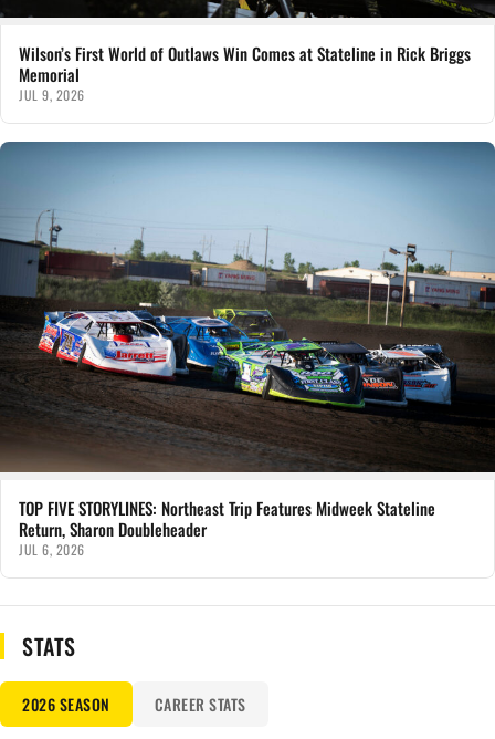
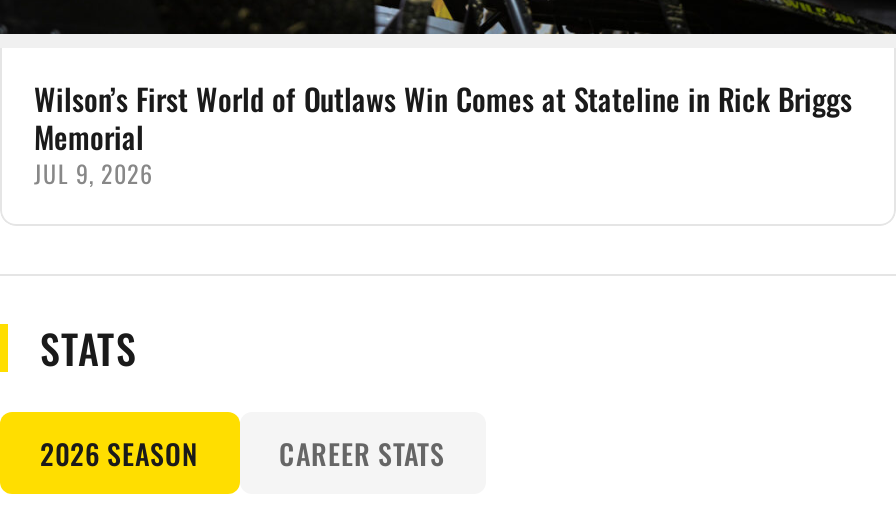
- [image]
- TOP FIVE STORYLINES: Northeast Trip Features Midweek Stateline
- Return, Sharon Doubleheader
- JUL 6, 2026
